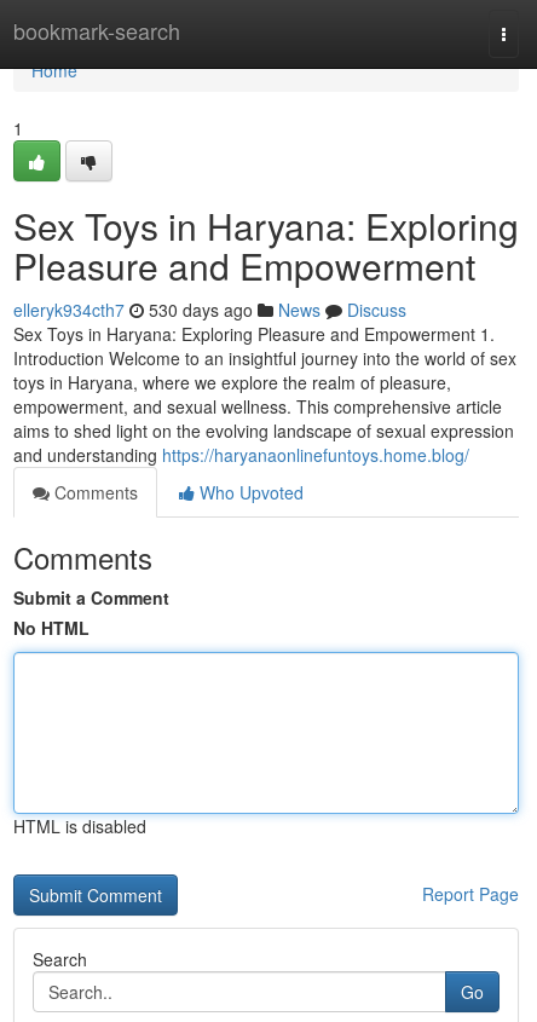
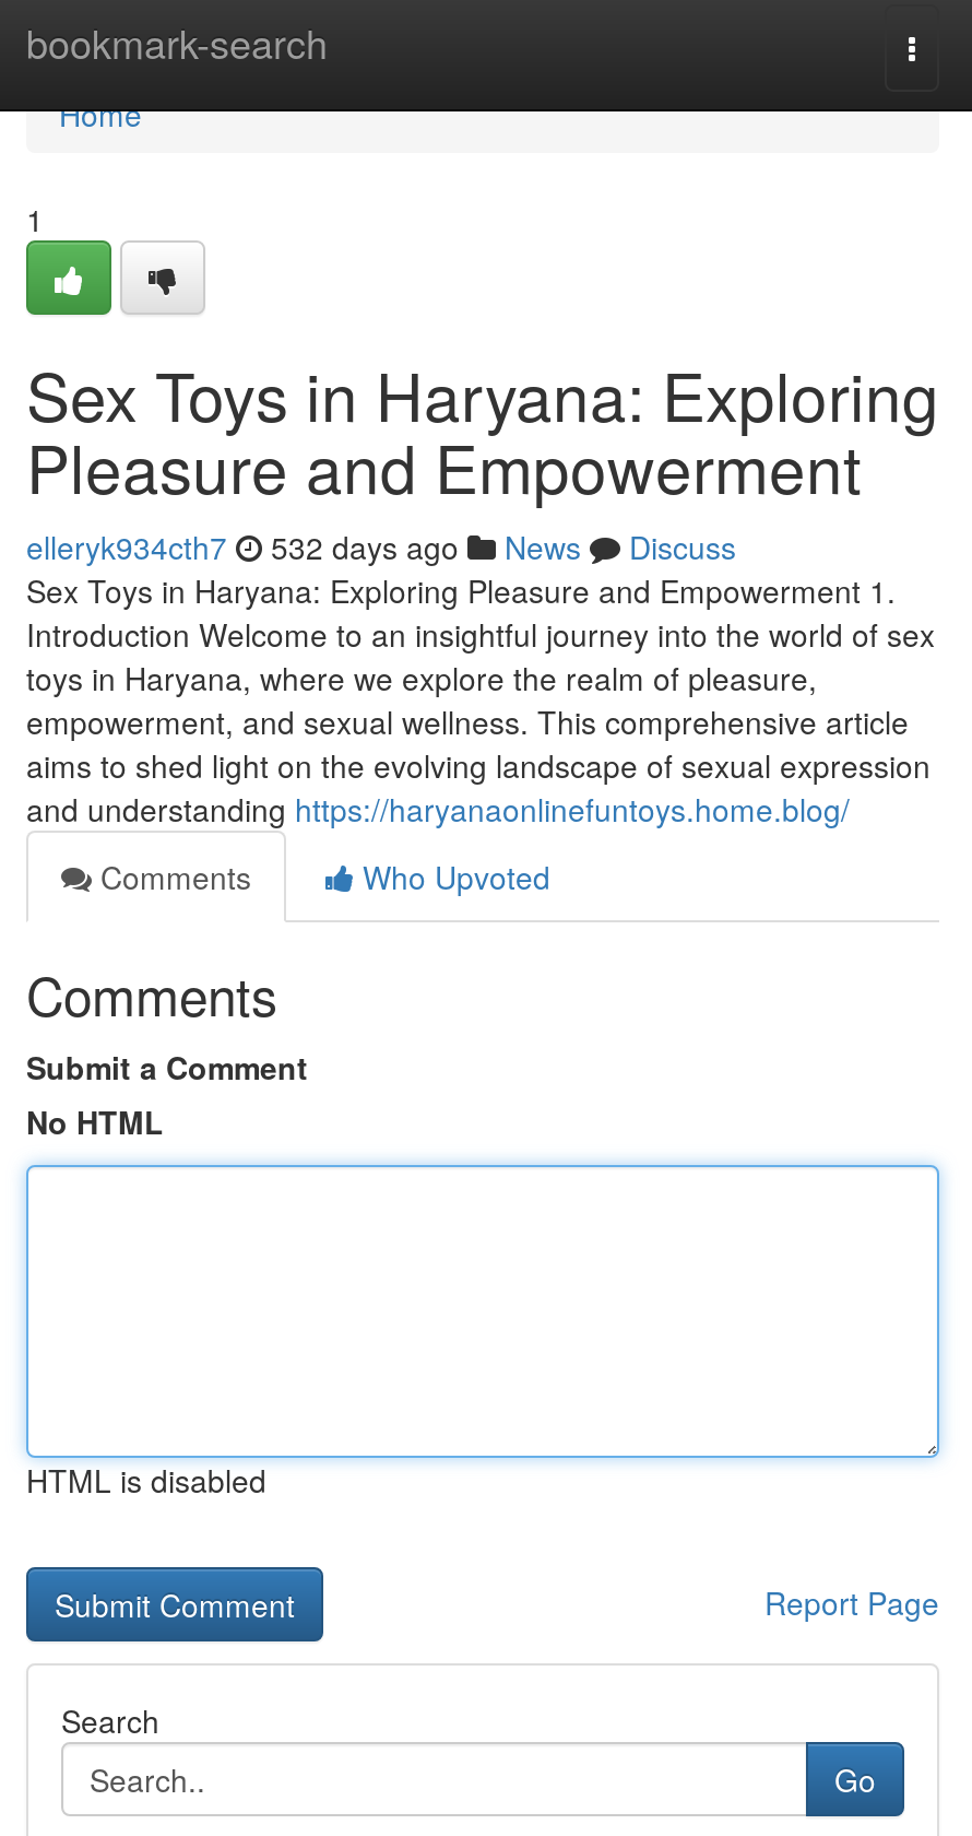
- elleryk934cth7 530 days ago News Discuss
+ elleryk934cth7 532 days ago News Discuss
